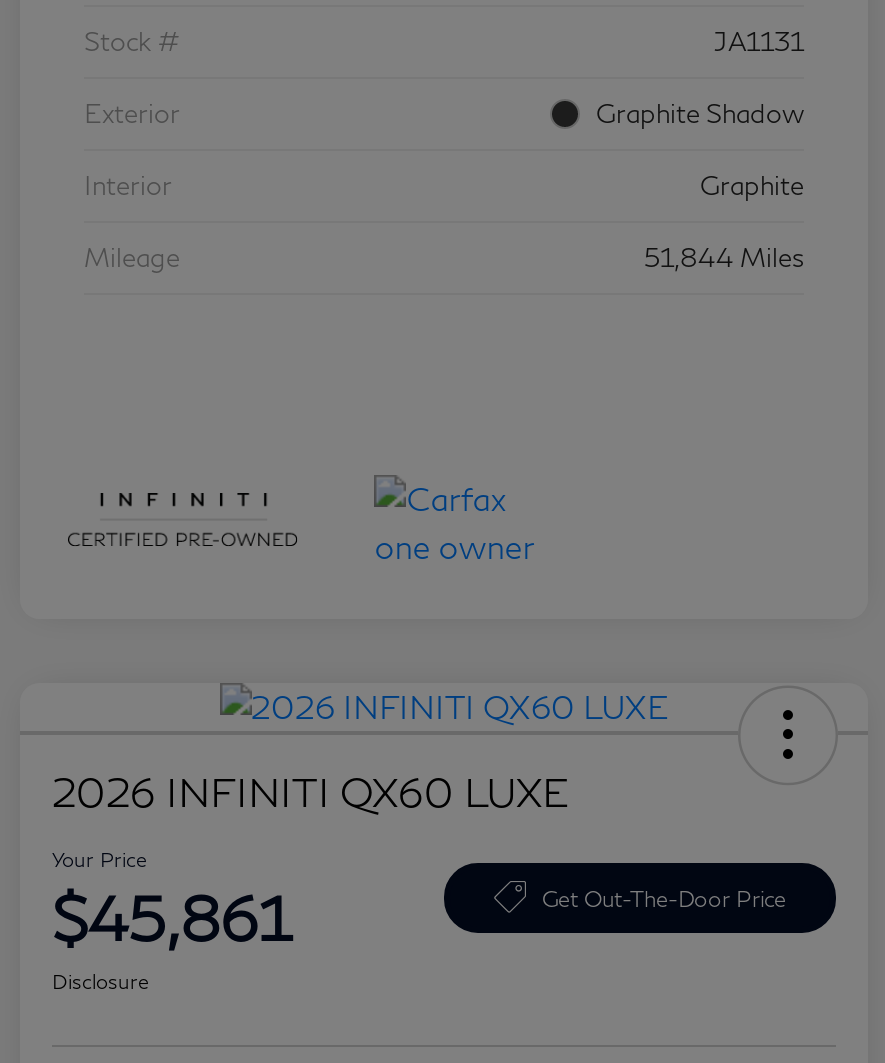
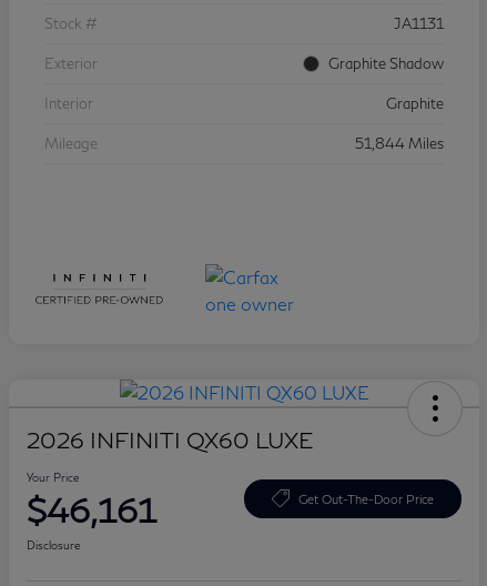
- $45,861
+ $46,161
